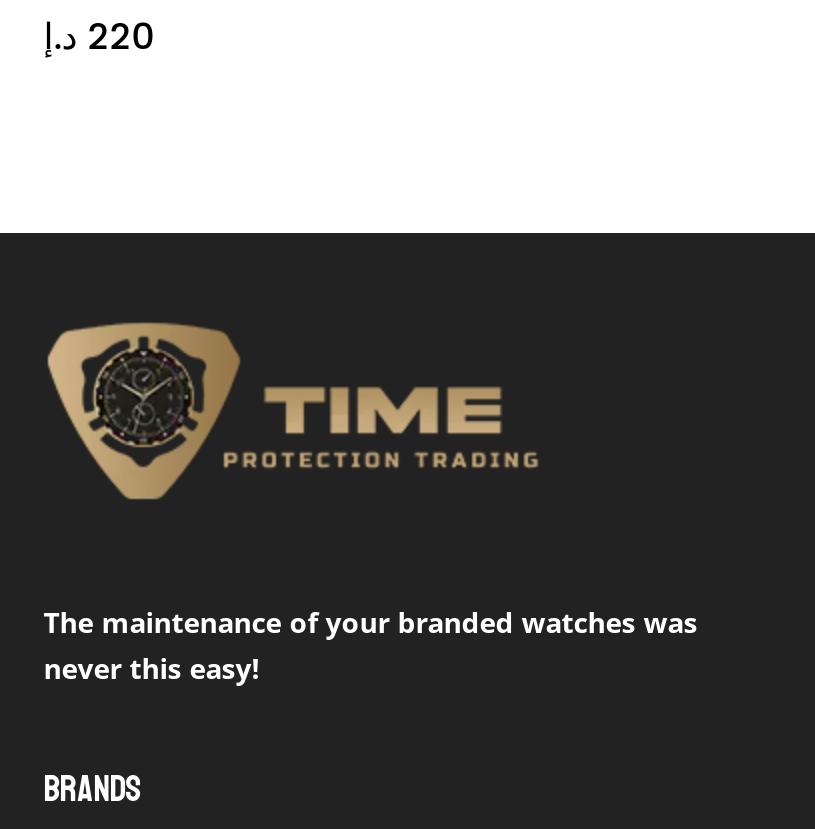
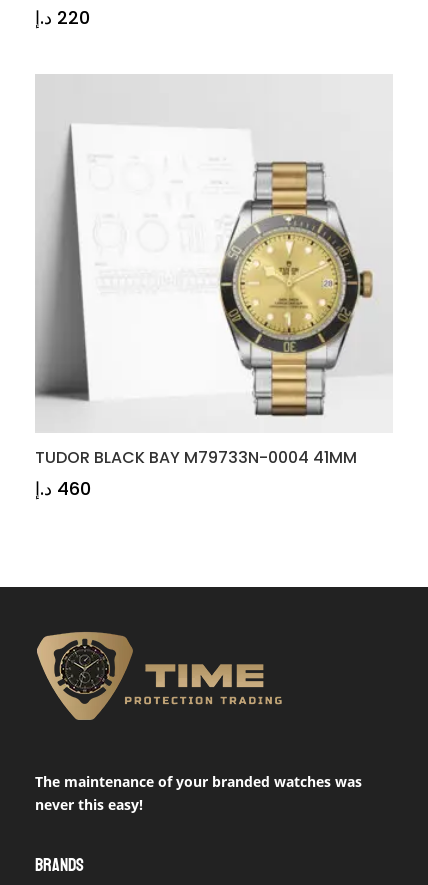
+ [image]
+ TUDOR BLACK BAY M79733N-0004 41MM
+ 460 د.إ
